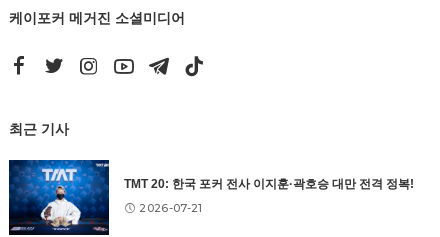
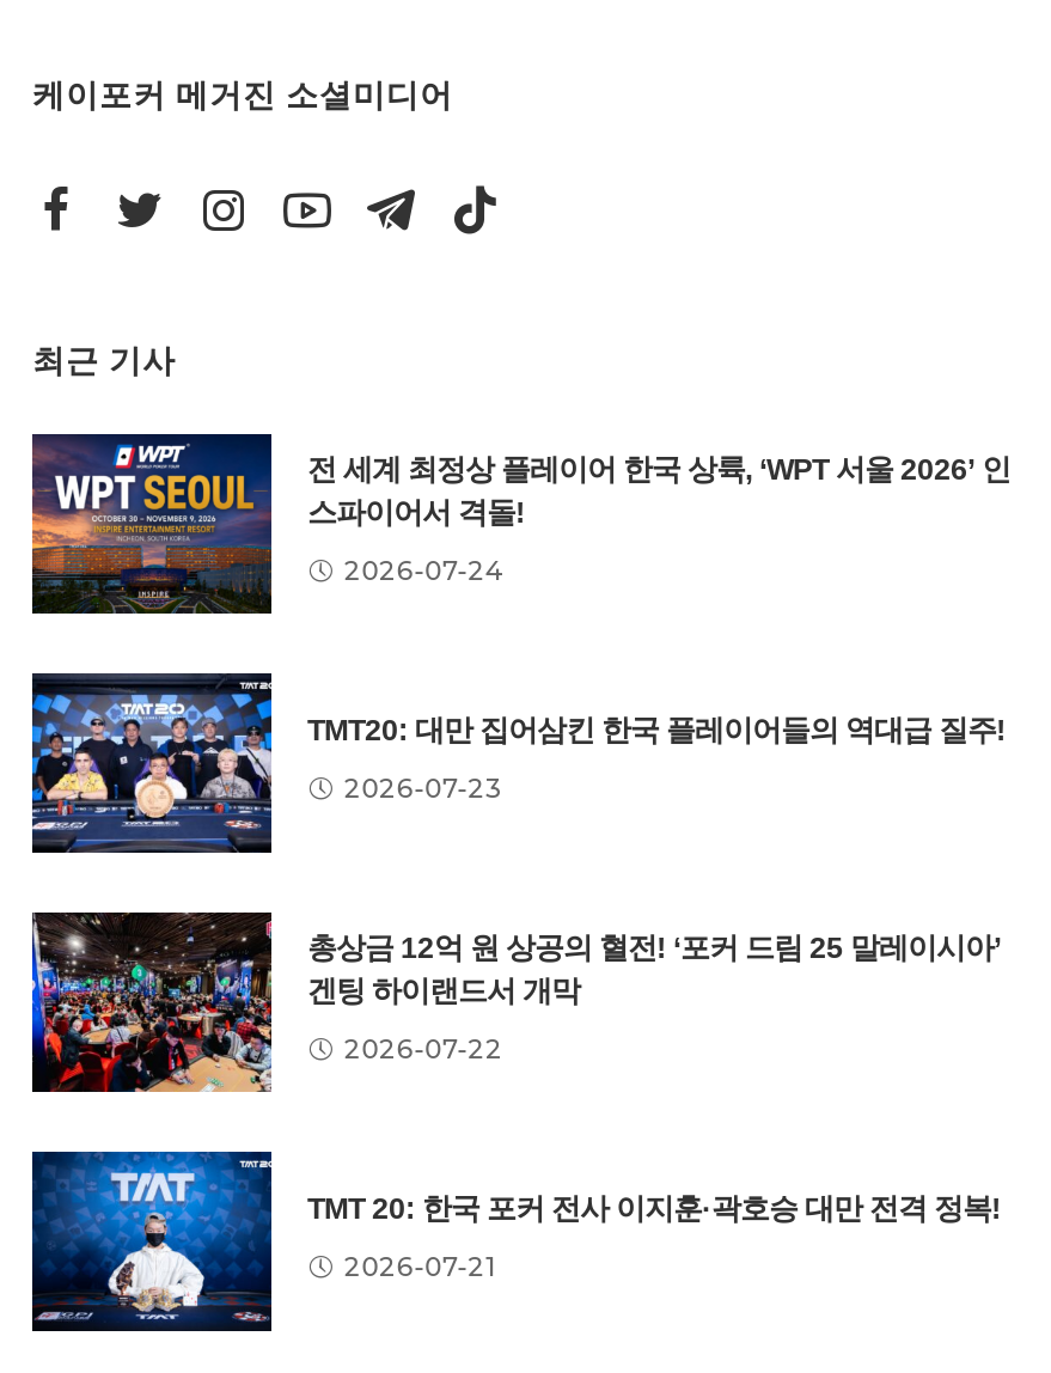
+ [image]
+ 전 세계 최정상 플레이어 한국 상륙, ‘WPT 서울 2026’ 인
+ 스파이어서 격돌!
+ 2026-07-24

+ [image]
+ TMT20: 대만 집어삼킨 한국 플레이어들의 역대급 질주!
+ 2026-07-23

+ [image]
+ 총상금 12억 원 상공의 혈전! ‘포커 드림 25 말레이시아’
+ 겐팅 하이랜드서 개막
+ 2026-07-22
